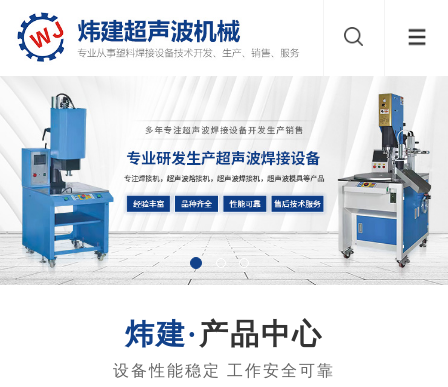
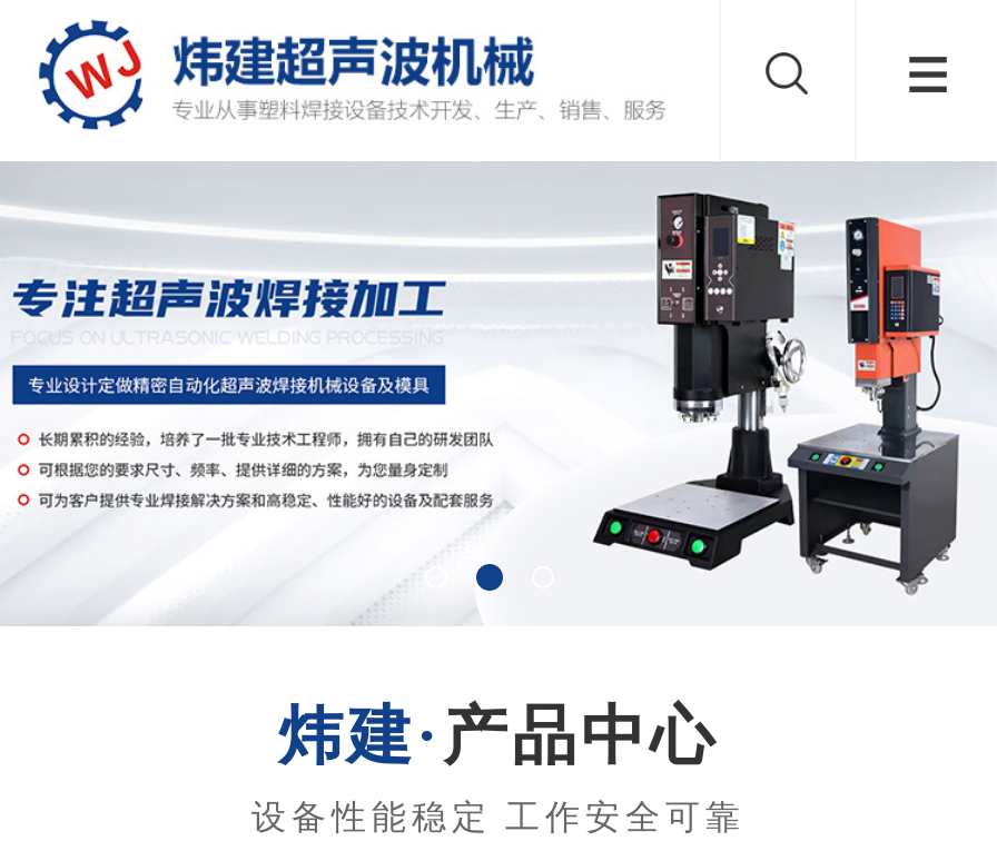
- [image]
+ [image]
